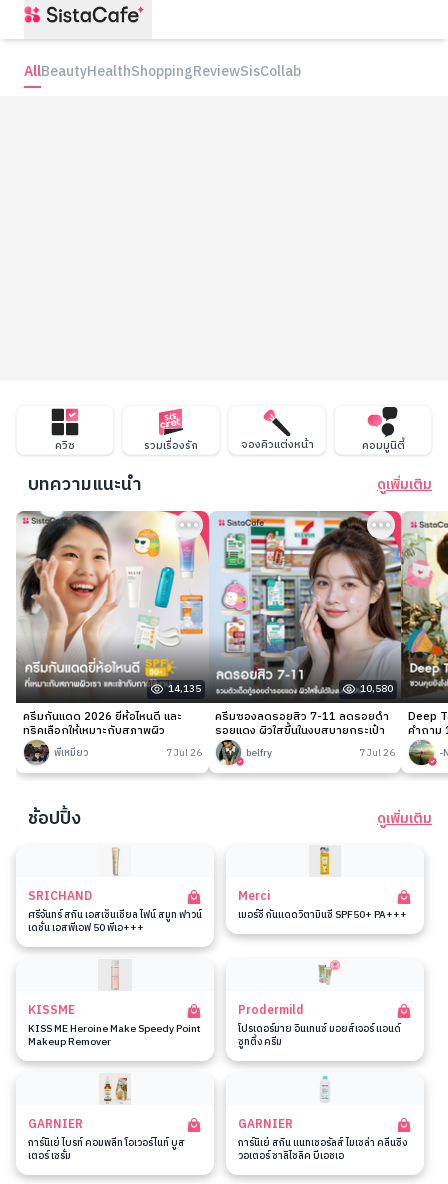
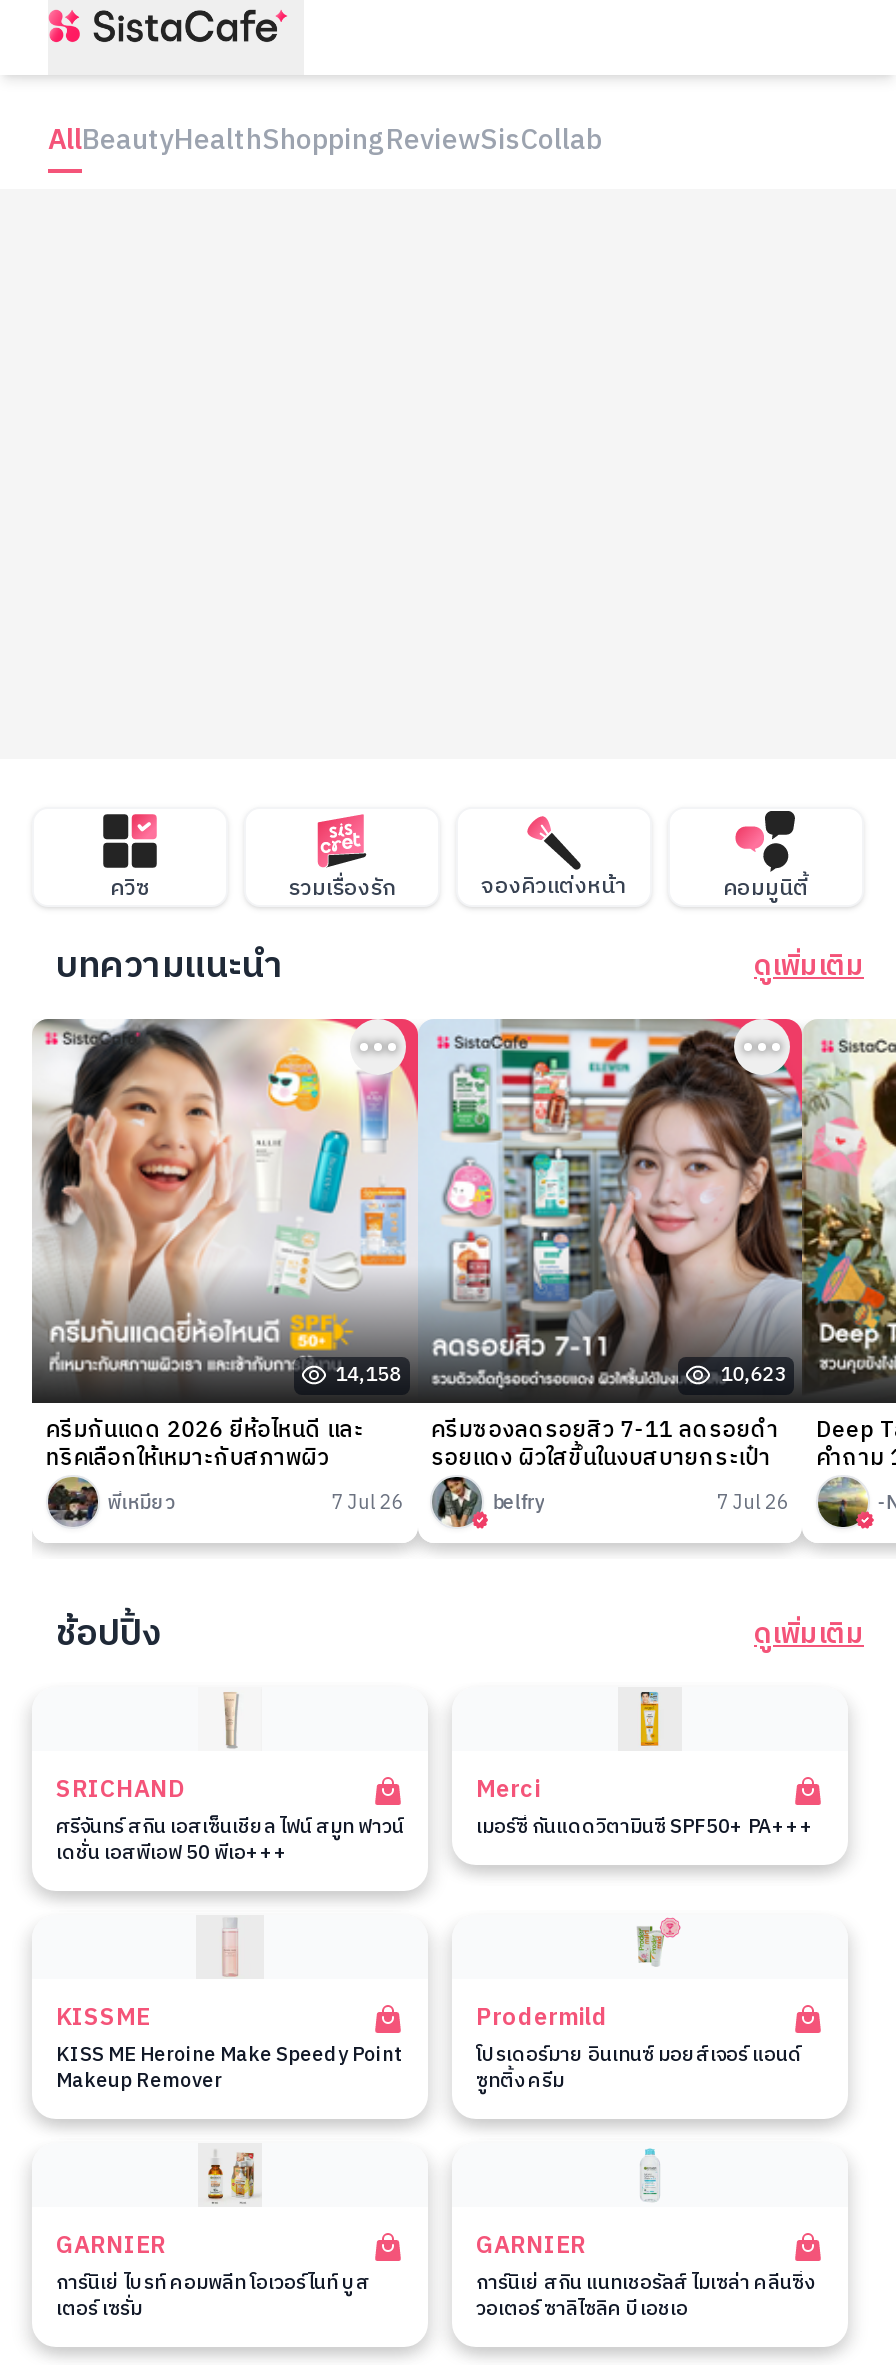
- 14,135
+ 14,158

- 10,580
+ 10,623
